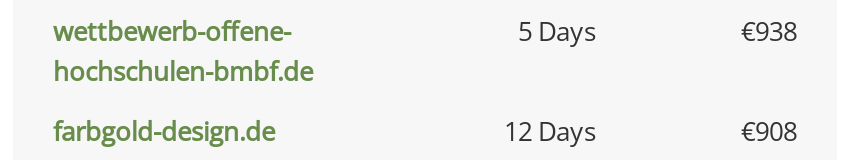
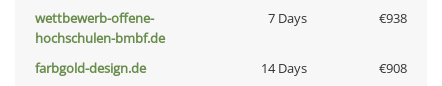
- 5 Days
+ 7 Days

- 12 Days
+ 14 Days
